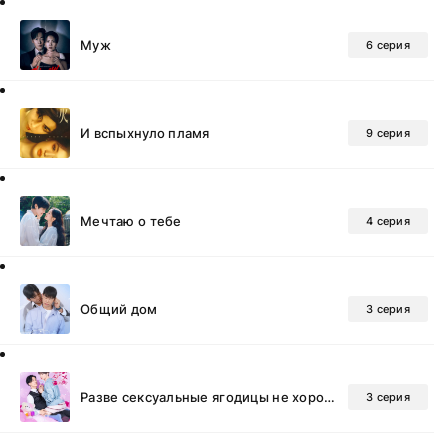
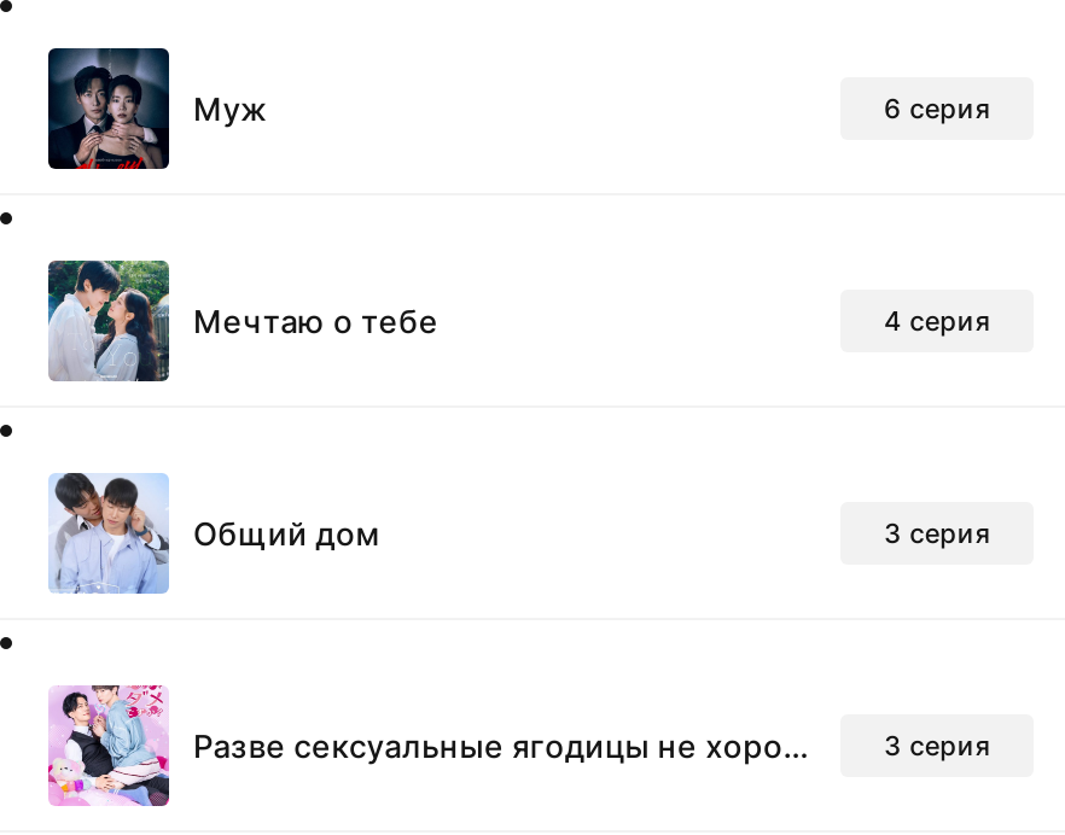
- [image]
- И вспыхнуло пламя
- 9 серия
